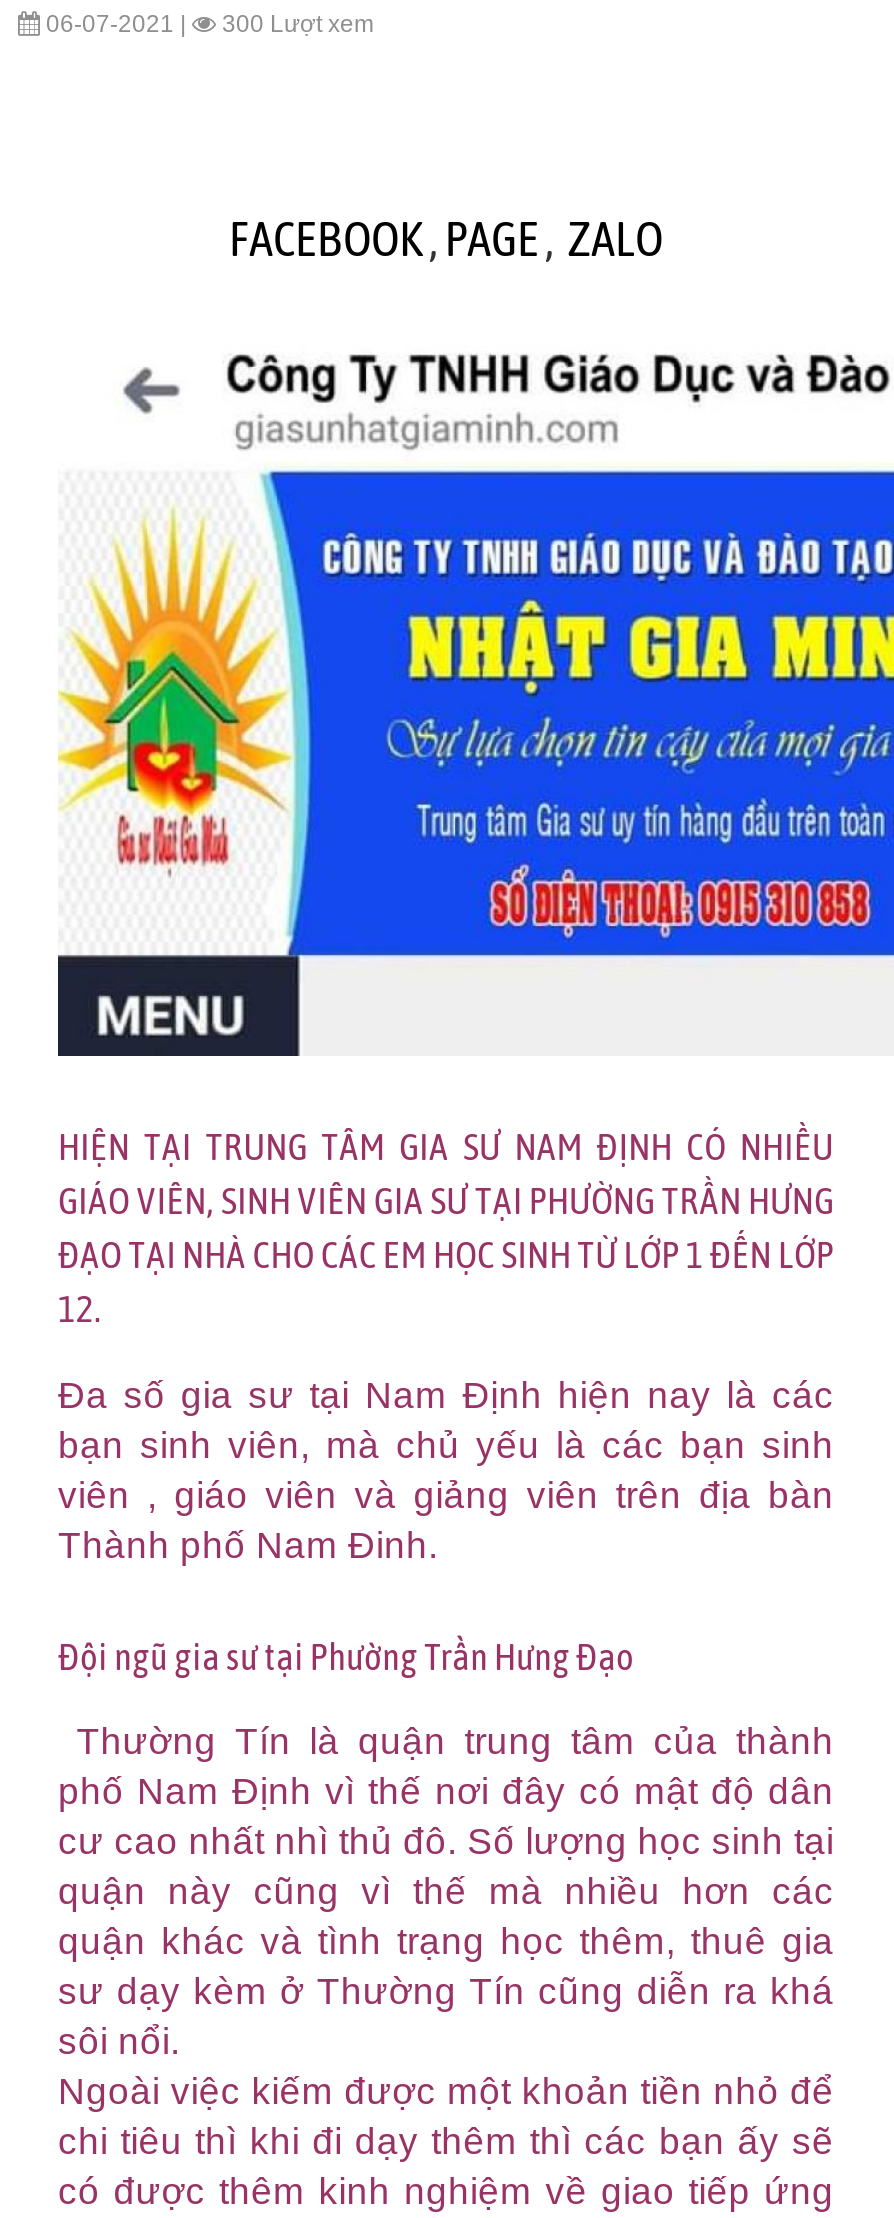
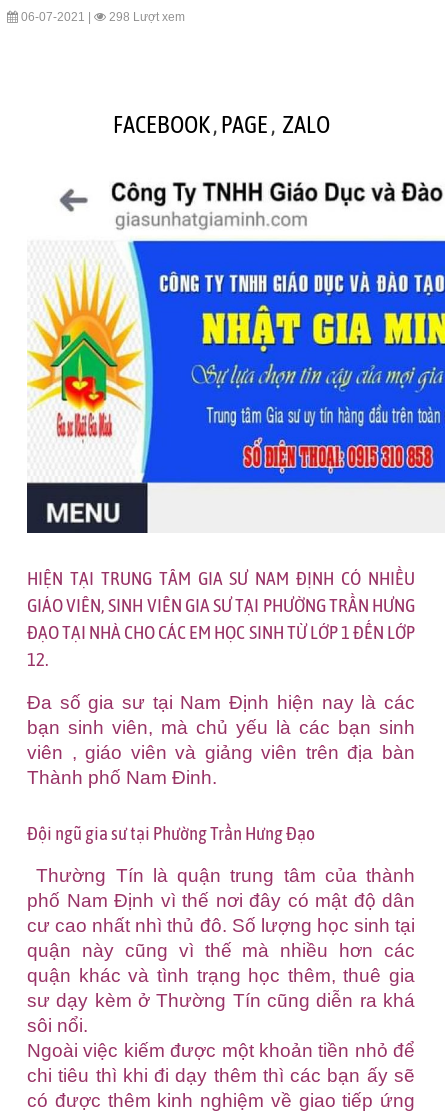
- 300 Lượt xem
+ 298 Lượt xem
